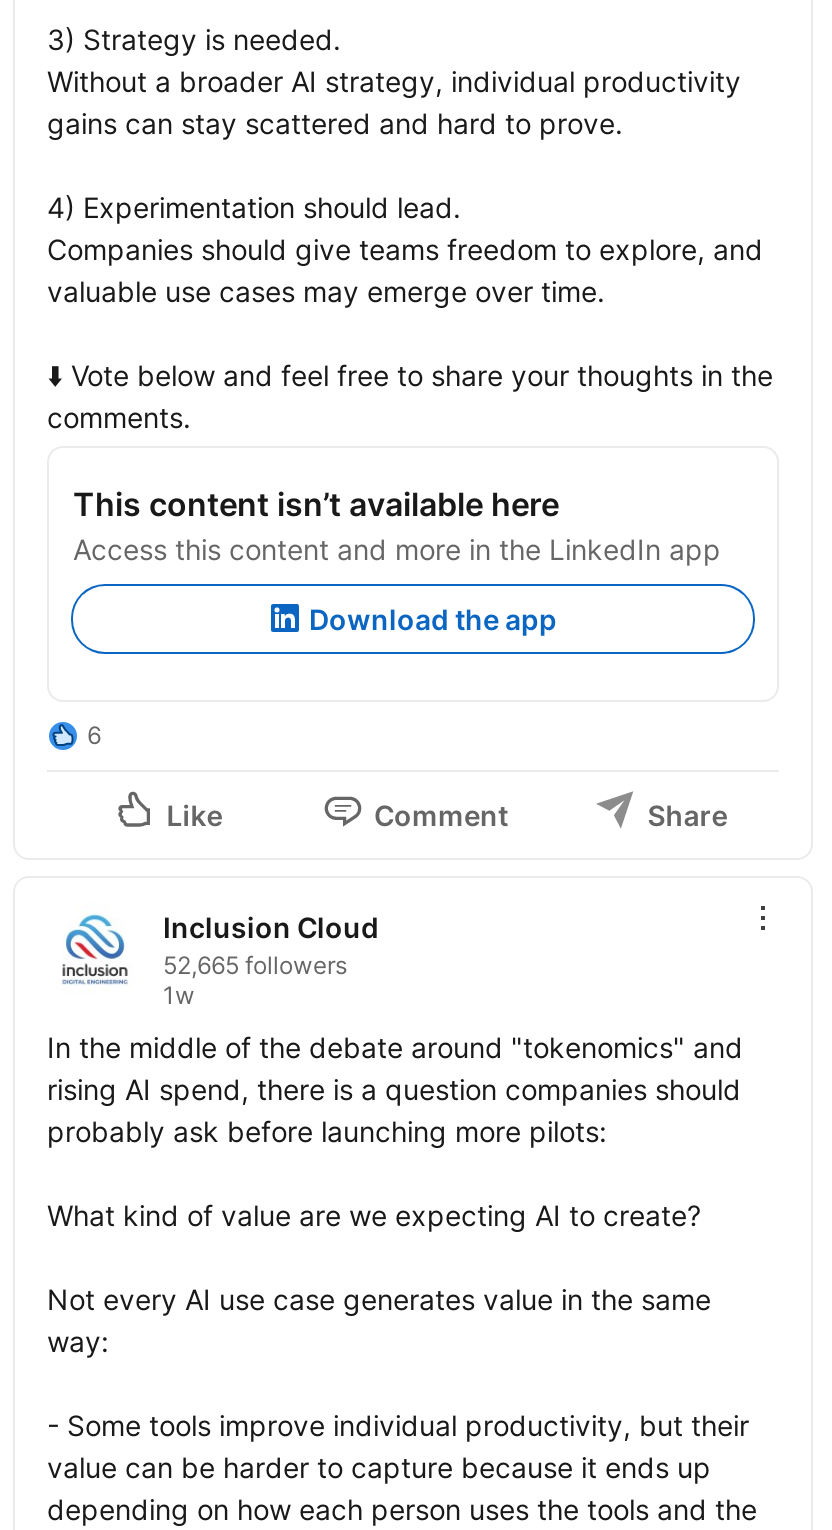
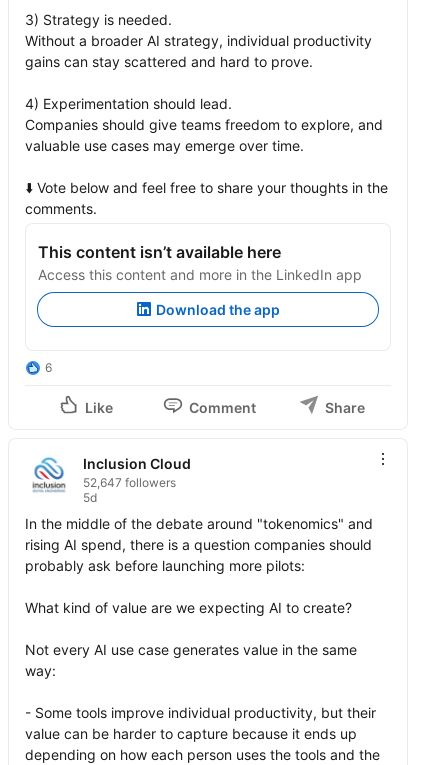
- 52,665 followers
- 1w
+ 52,647 followers
+ 5d
